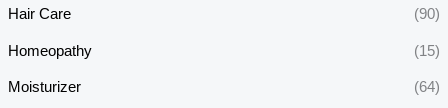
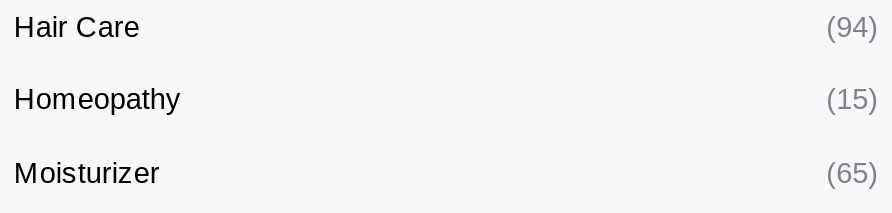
- (90)
+ (94)

- (64)
+ (65)
